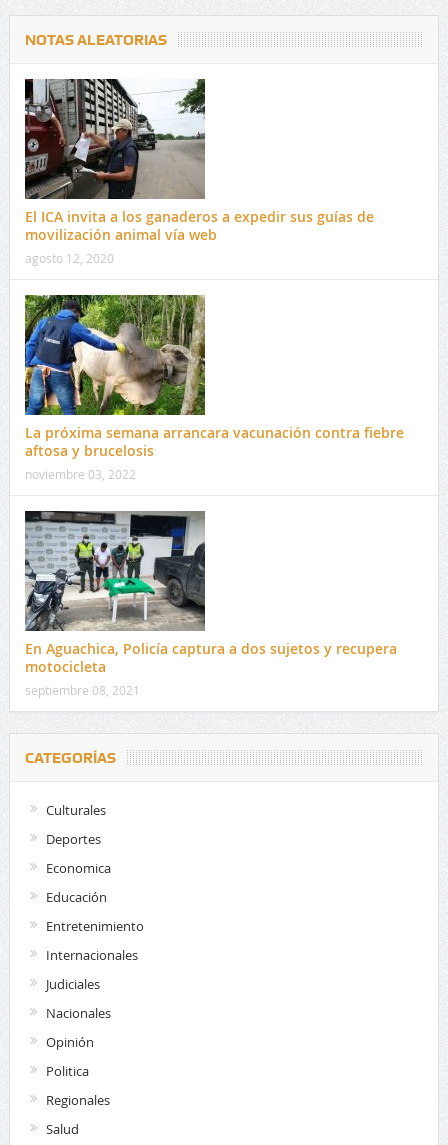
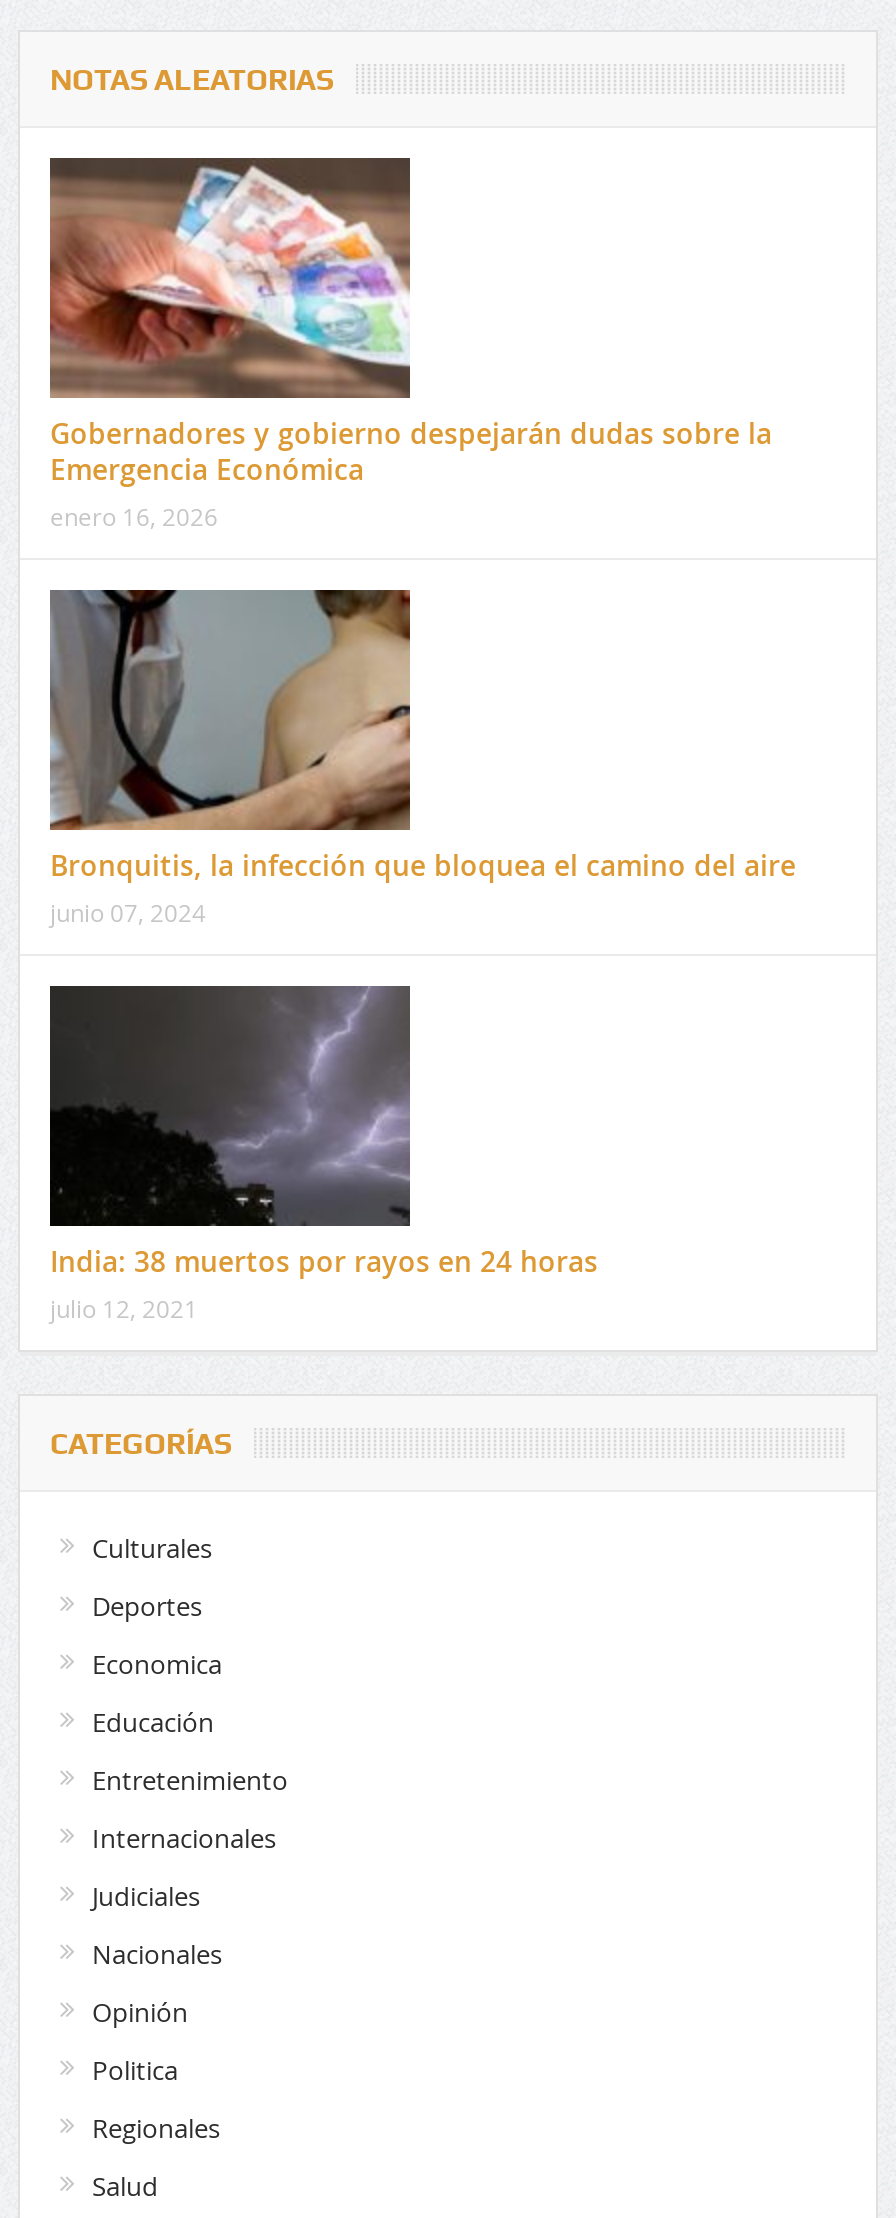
- [image]
+ [image]

- El ICA invita a los ganaderos a expedir sus guías de
- movilización animal vía web
- agosto 12, 2020
+ Gobernadores y gobierno despejarán dudas sobre la
+ Emergencia Económica
+ enero 16, 2026

- [image]
+ [image]

- La próxima semana arrancara vacunación contra fiebre
- aftosa y brucelosis
- noviembre 03, 2022
+ Bronquitis, la infección que bloquea el camino del aire
+ junio 07, 2024

- [image]
- En Aguachica, Policía captura a dos sujetos y recupera
- motocicleta
- septiembre 08, 2021
+ [image]
+ India: 38 muertos por rayos en 24 horas
+ julio 12, 2021
